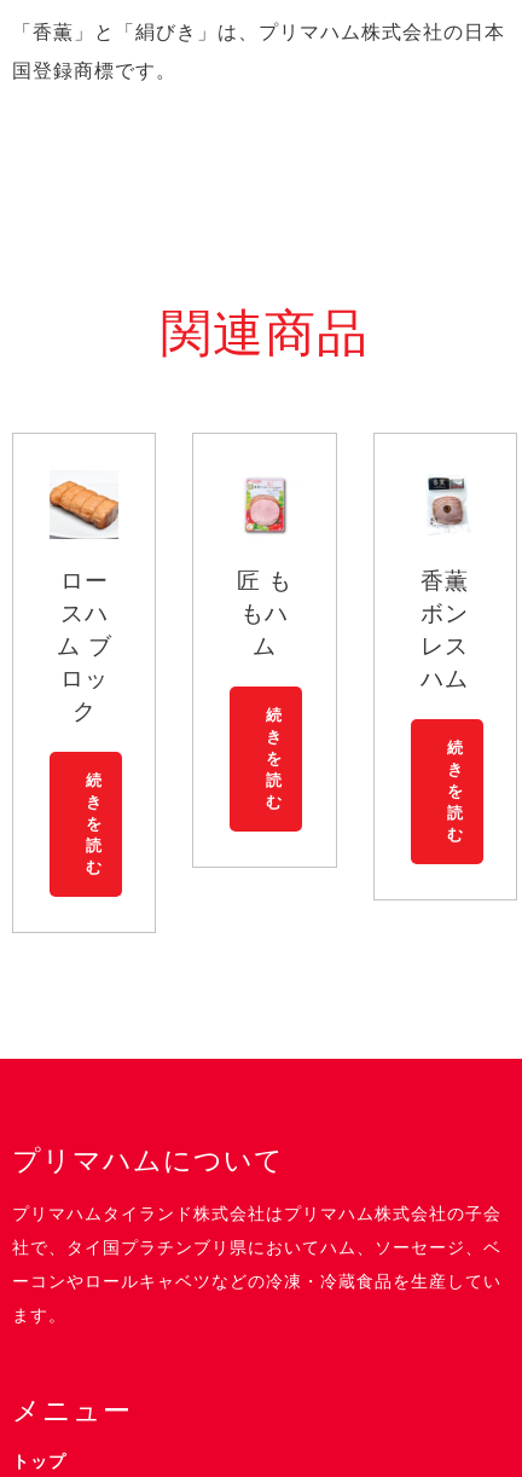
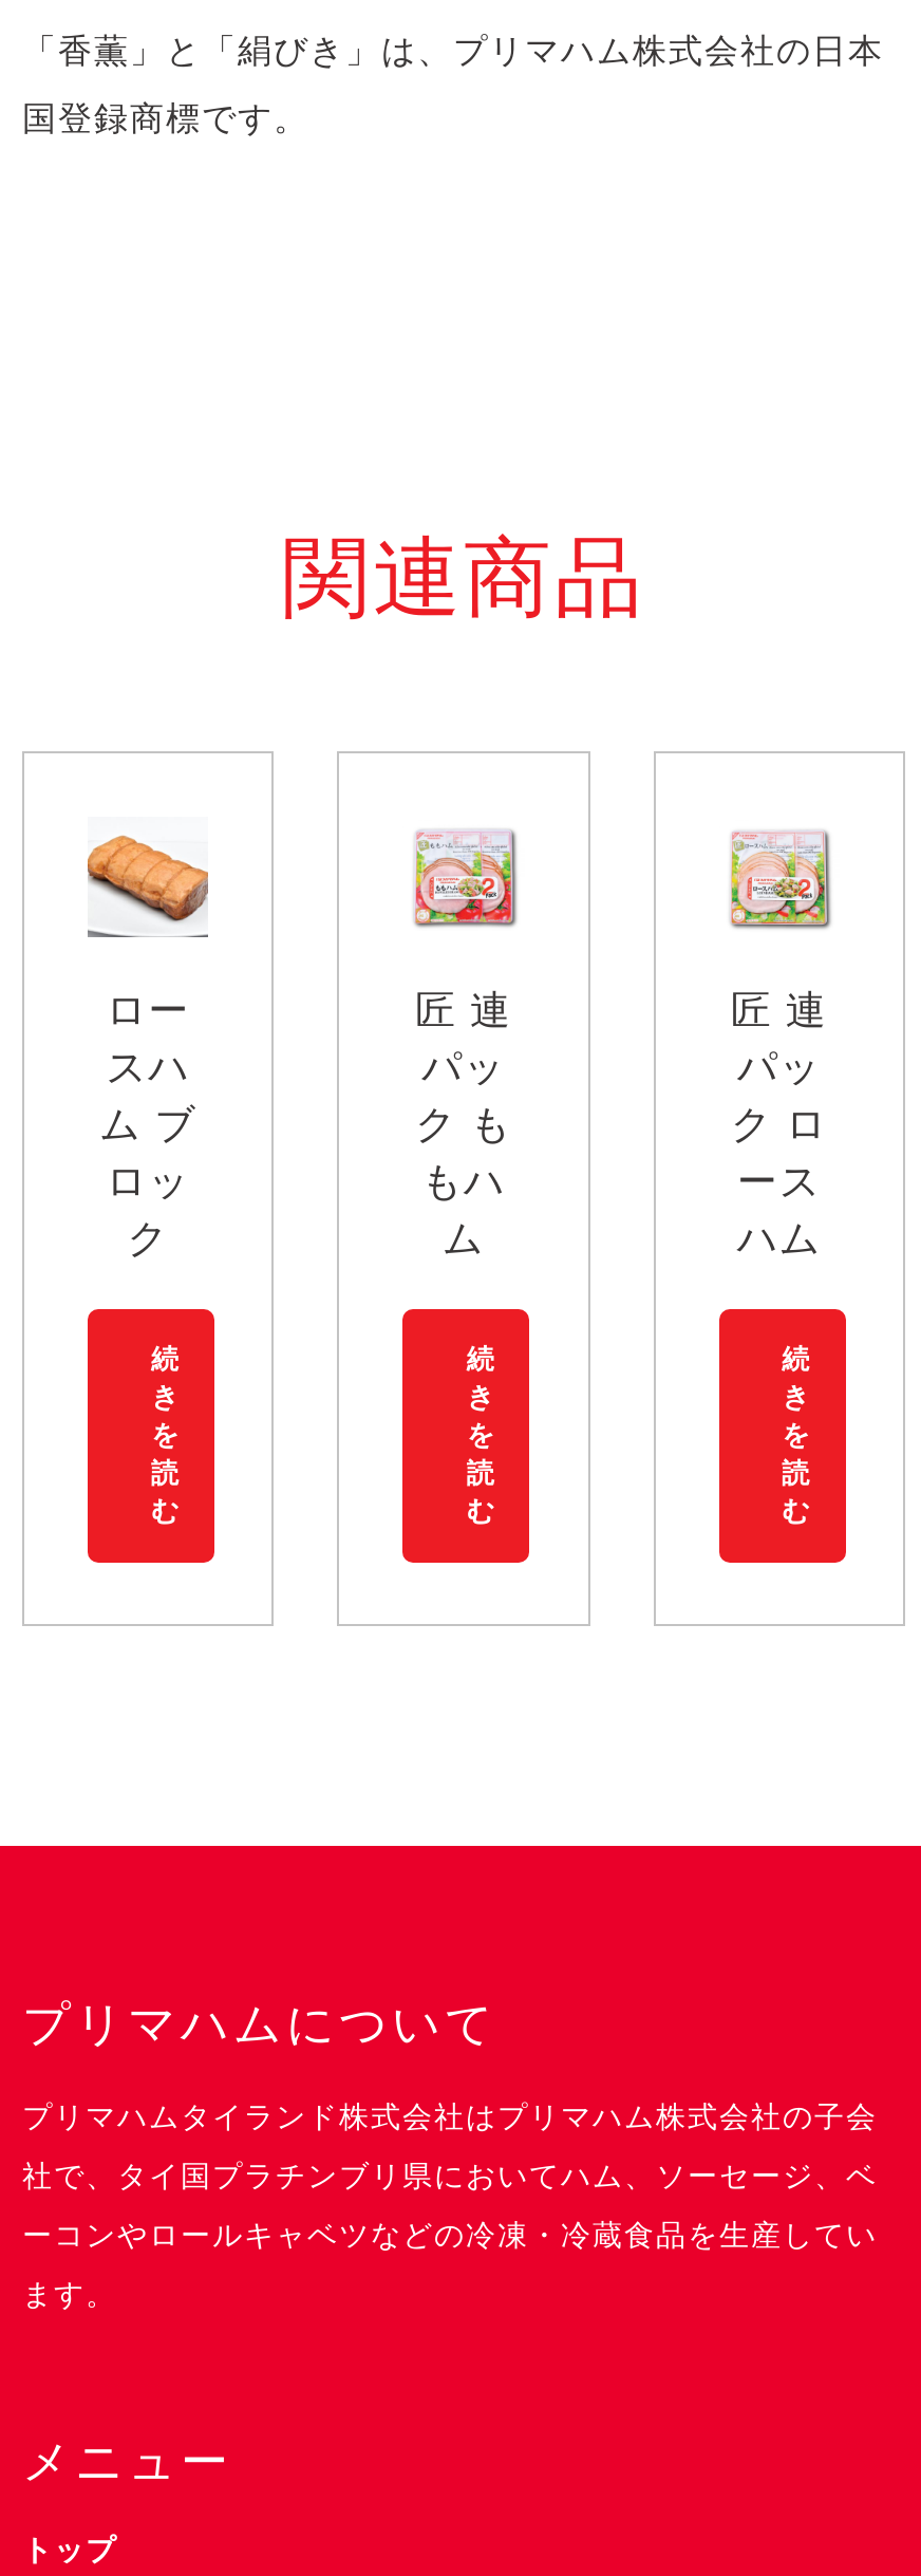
- [image]
- 匠 も
+ [image]
+ 匠 連
+ パッ
+ ク も

- [image]
- 香薫
- ボン
- レス
+ [image]
+ 匠 連
+ パッ
+ ク ロ
+ ース

moved down: もハ | ム | 続 | き | を | 読 | む

moved down: ハム | 続 | き | を | 読 | む
